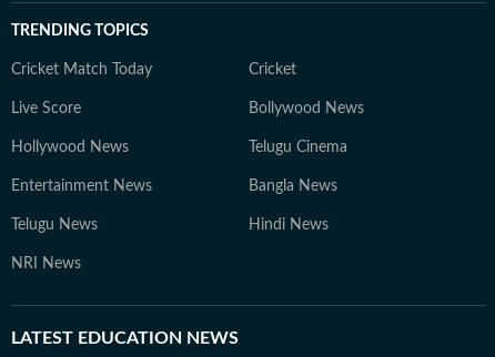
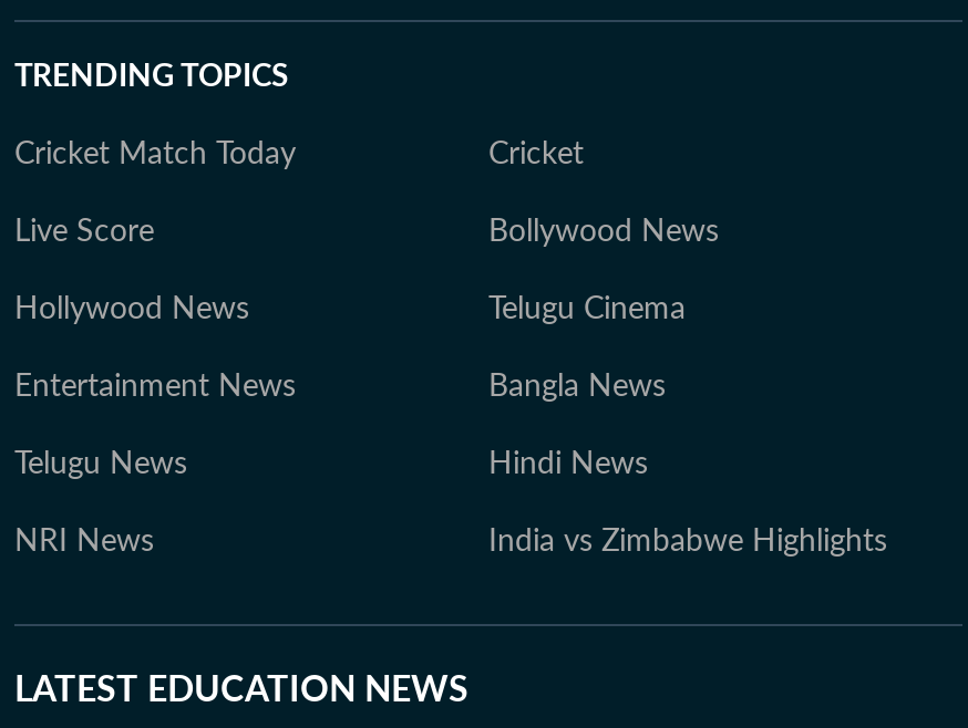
+ India vs Zimbabwe Highlights
